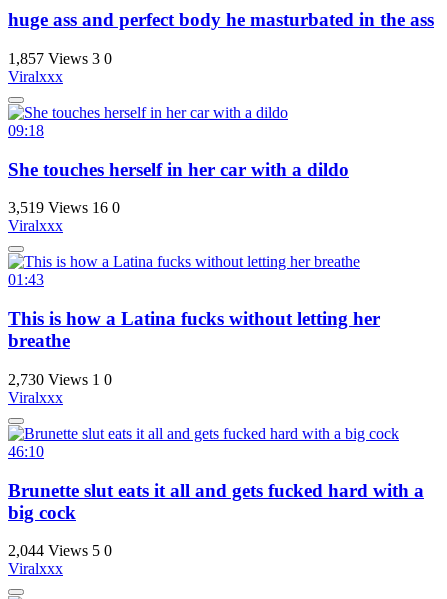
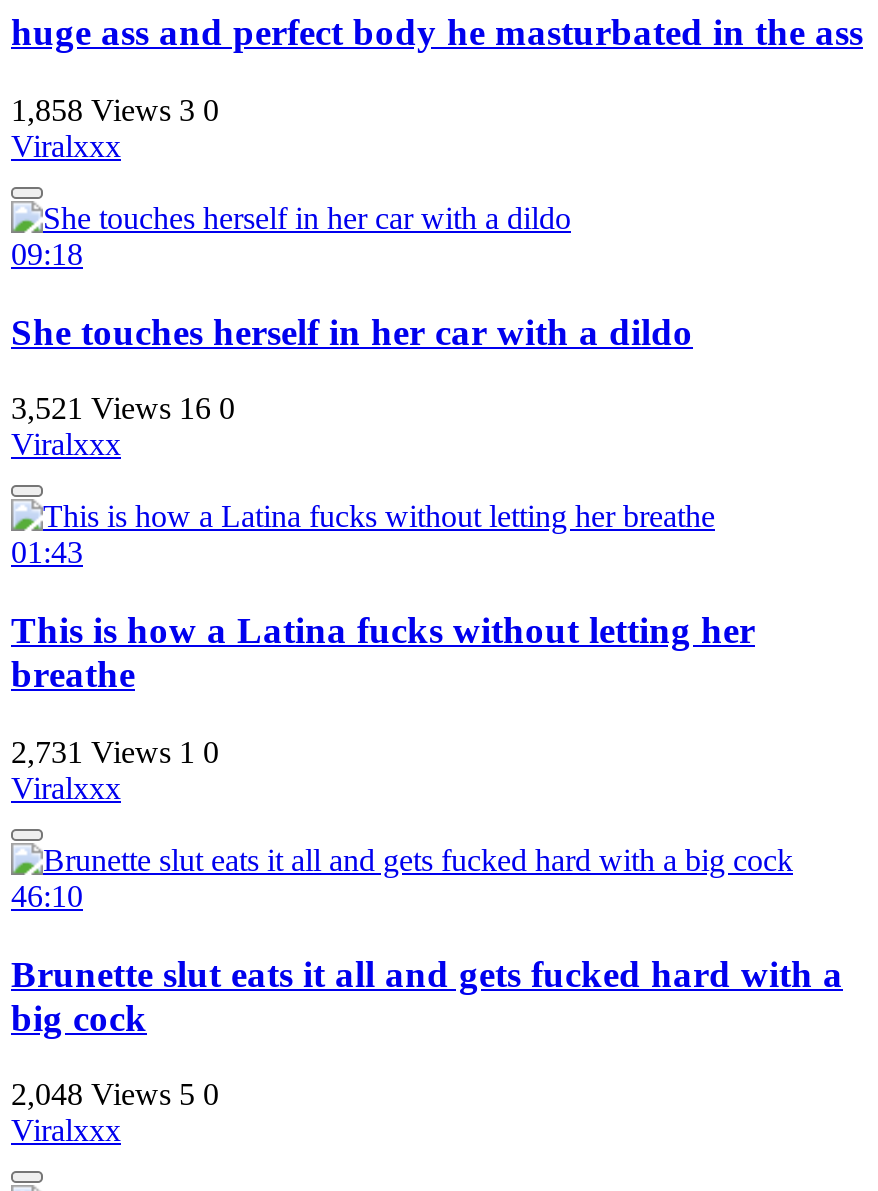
- 1,857 Views 3 0
+ 1,858 Views 3 0

- 3,519 Views 16 0
+ 3,521 Views 16 0

- 2,730 Views 1 0
+ 2,731 Views 1 0

- 2,044 Views 5 0
+ 2,048 Views 5 0
